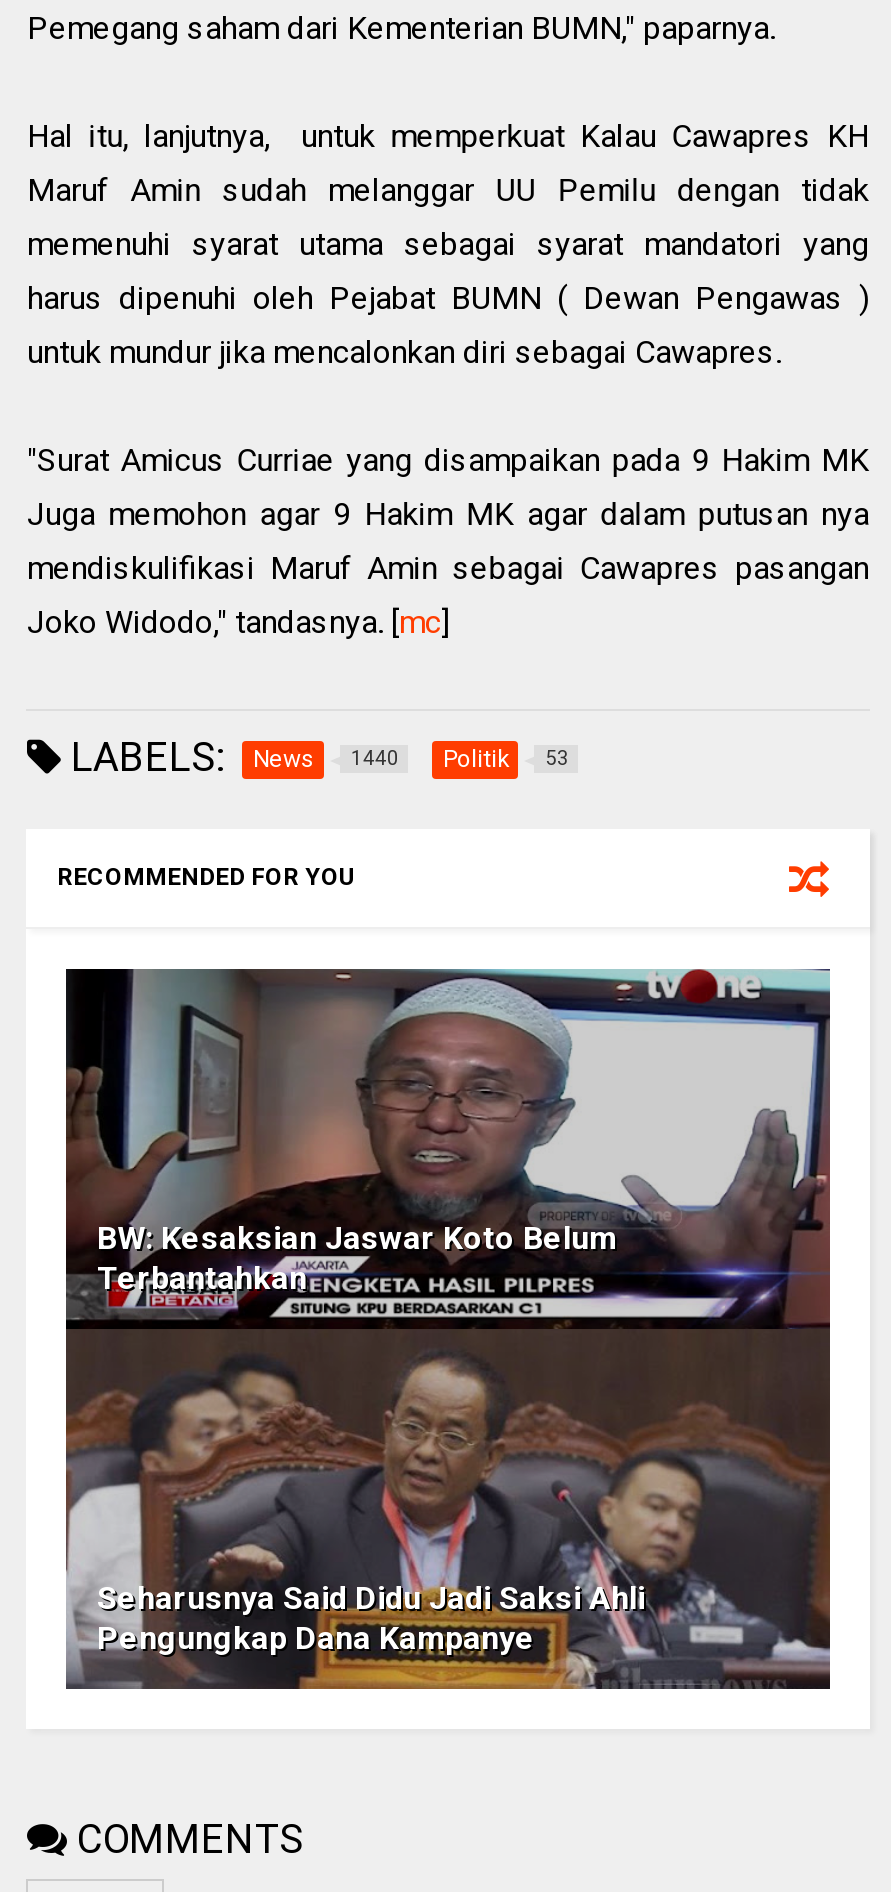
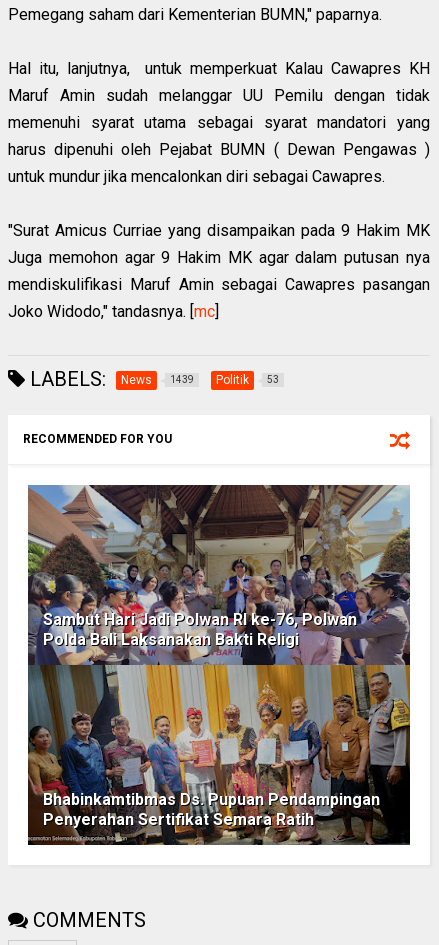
- LABELS: News 1440 Politik 53
+ LABELS: News 1439 Politik 53

- [image]
- BW: Kesaksian Jaswar Koto Belum
- Terbantahkan
+ [image]
+ Sambut Hari Jadi Polwan RI ke-76, Polwan
+ Polda Bali Laksanakan Bakti Religi

- Seharusnya Said Didu Jadi Saksi Ahli
- Pengungkap Dana Kampanye
+ Bhabinkamtibmas Ds. Pupuan Pendampingan
+ Penyerahan Sertifikat Semara Ratih
